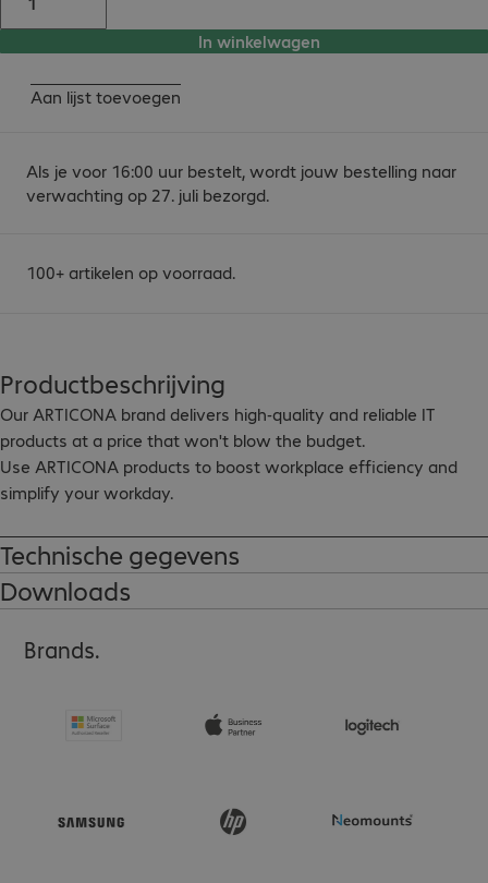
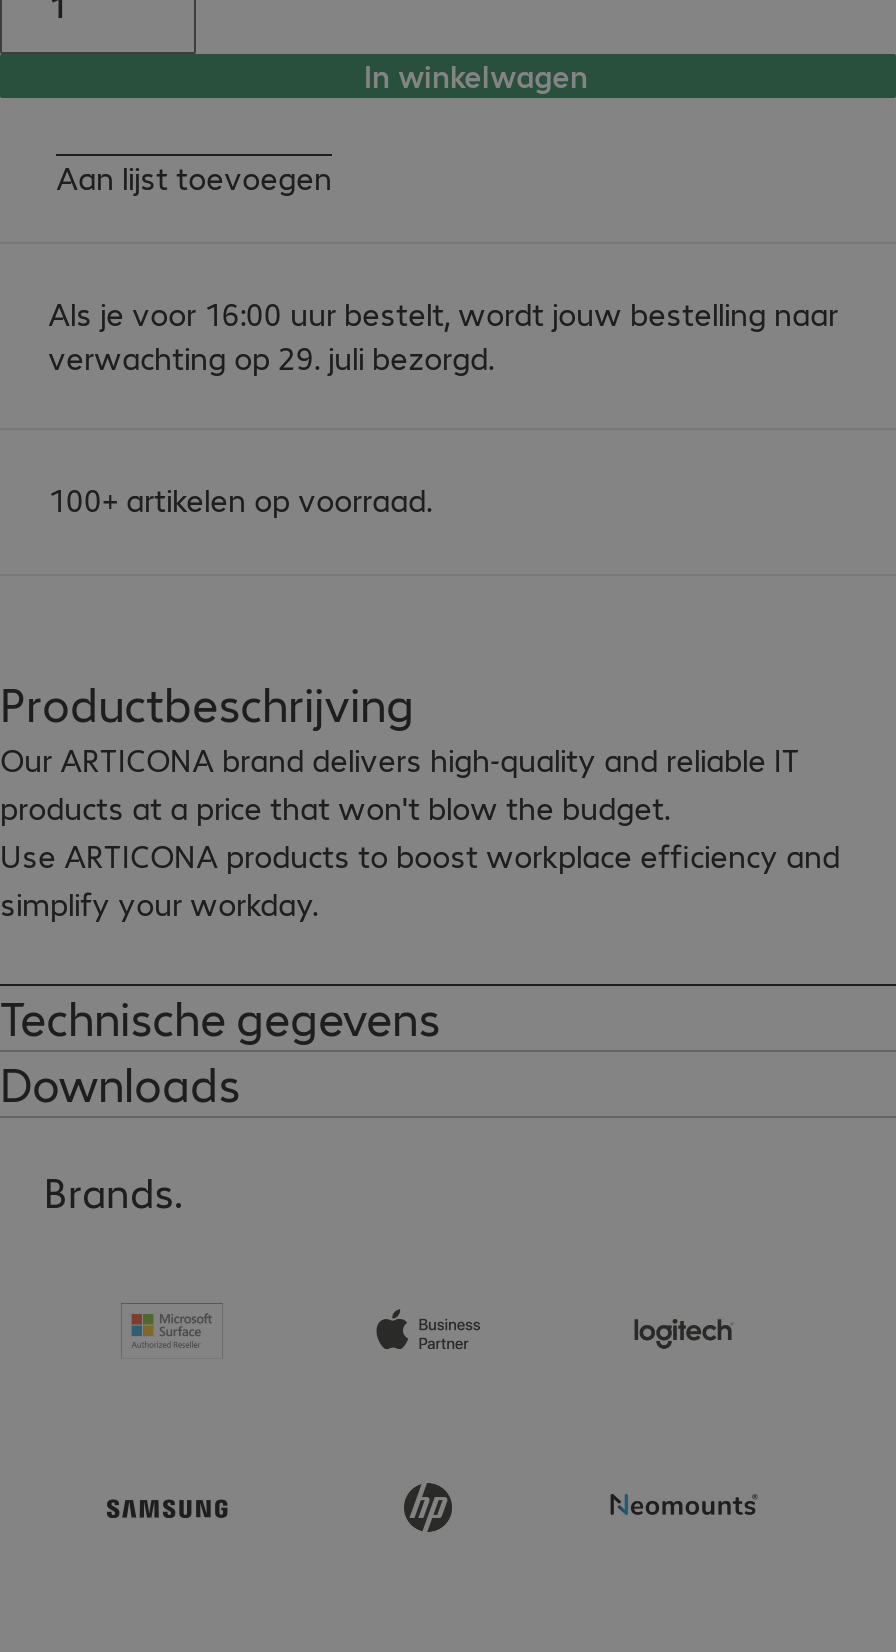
- verwachting op 27. juli bezorgd.
+ verwachting op 29. juli bezorgd.
